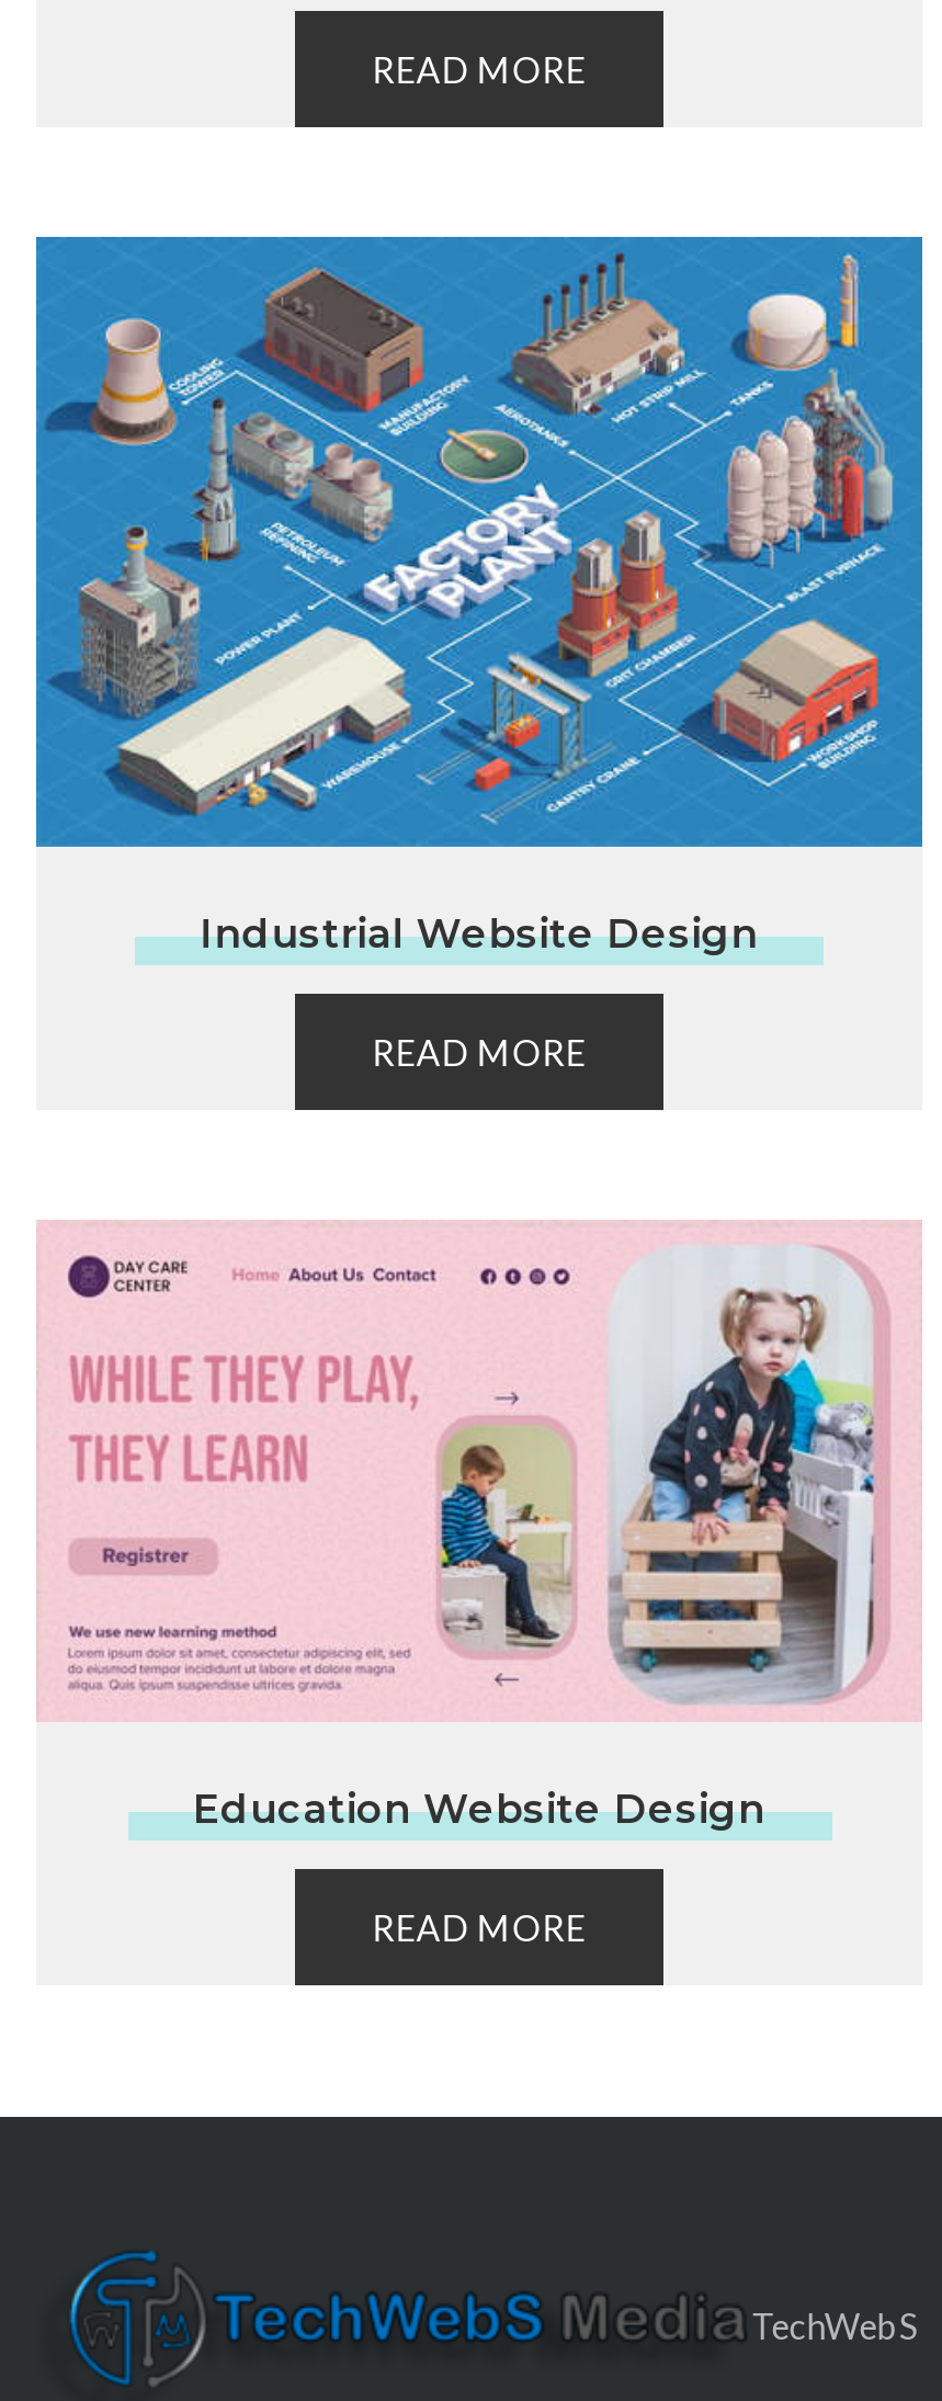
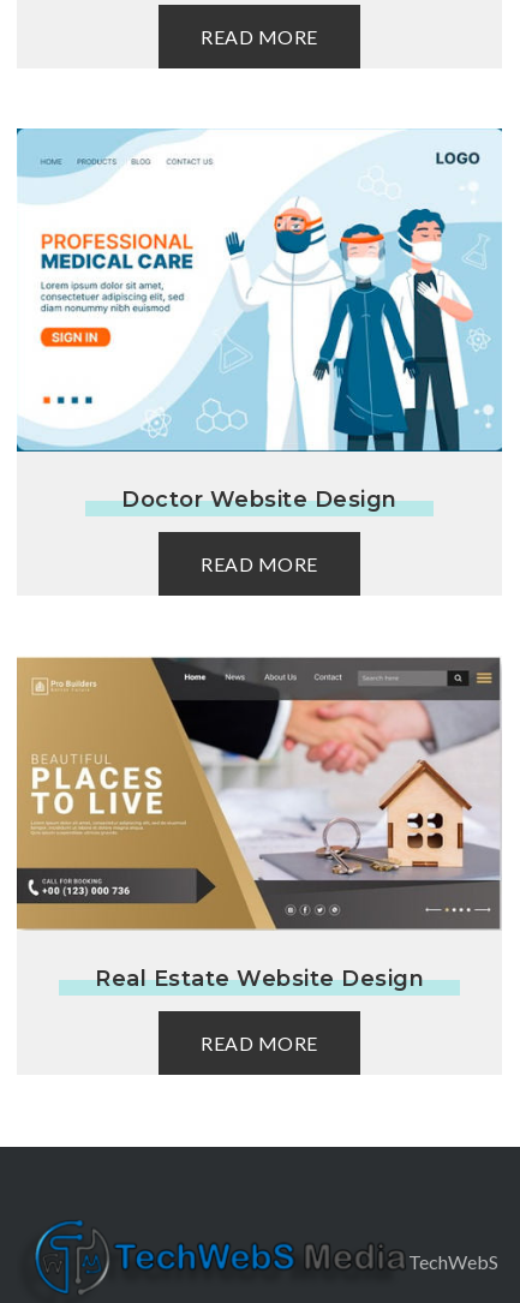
- [image]
- Industrial Website Design
+ [image]
+ Doctor Website Design

- [image]
- Education Website Design
+ [image]
+ Real Estate Website Design
